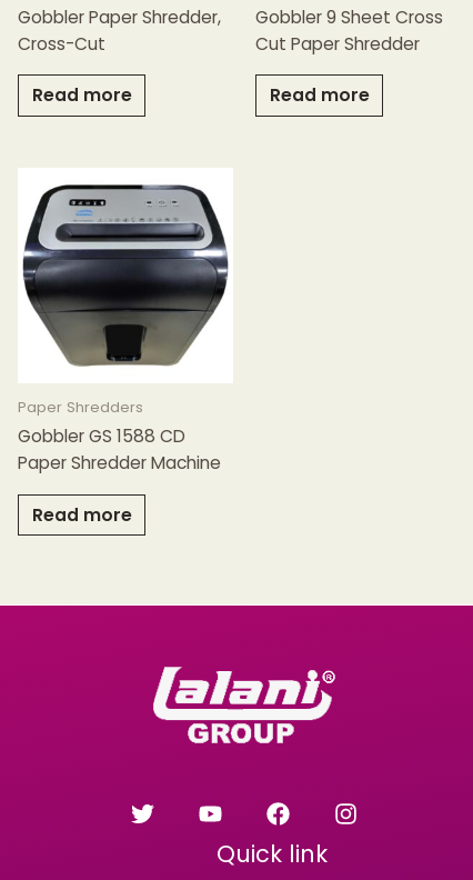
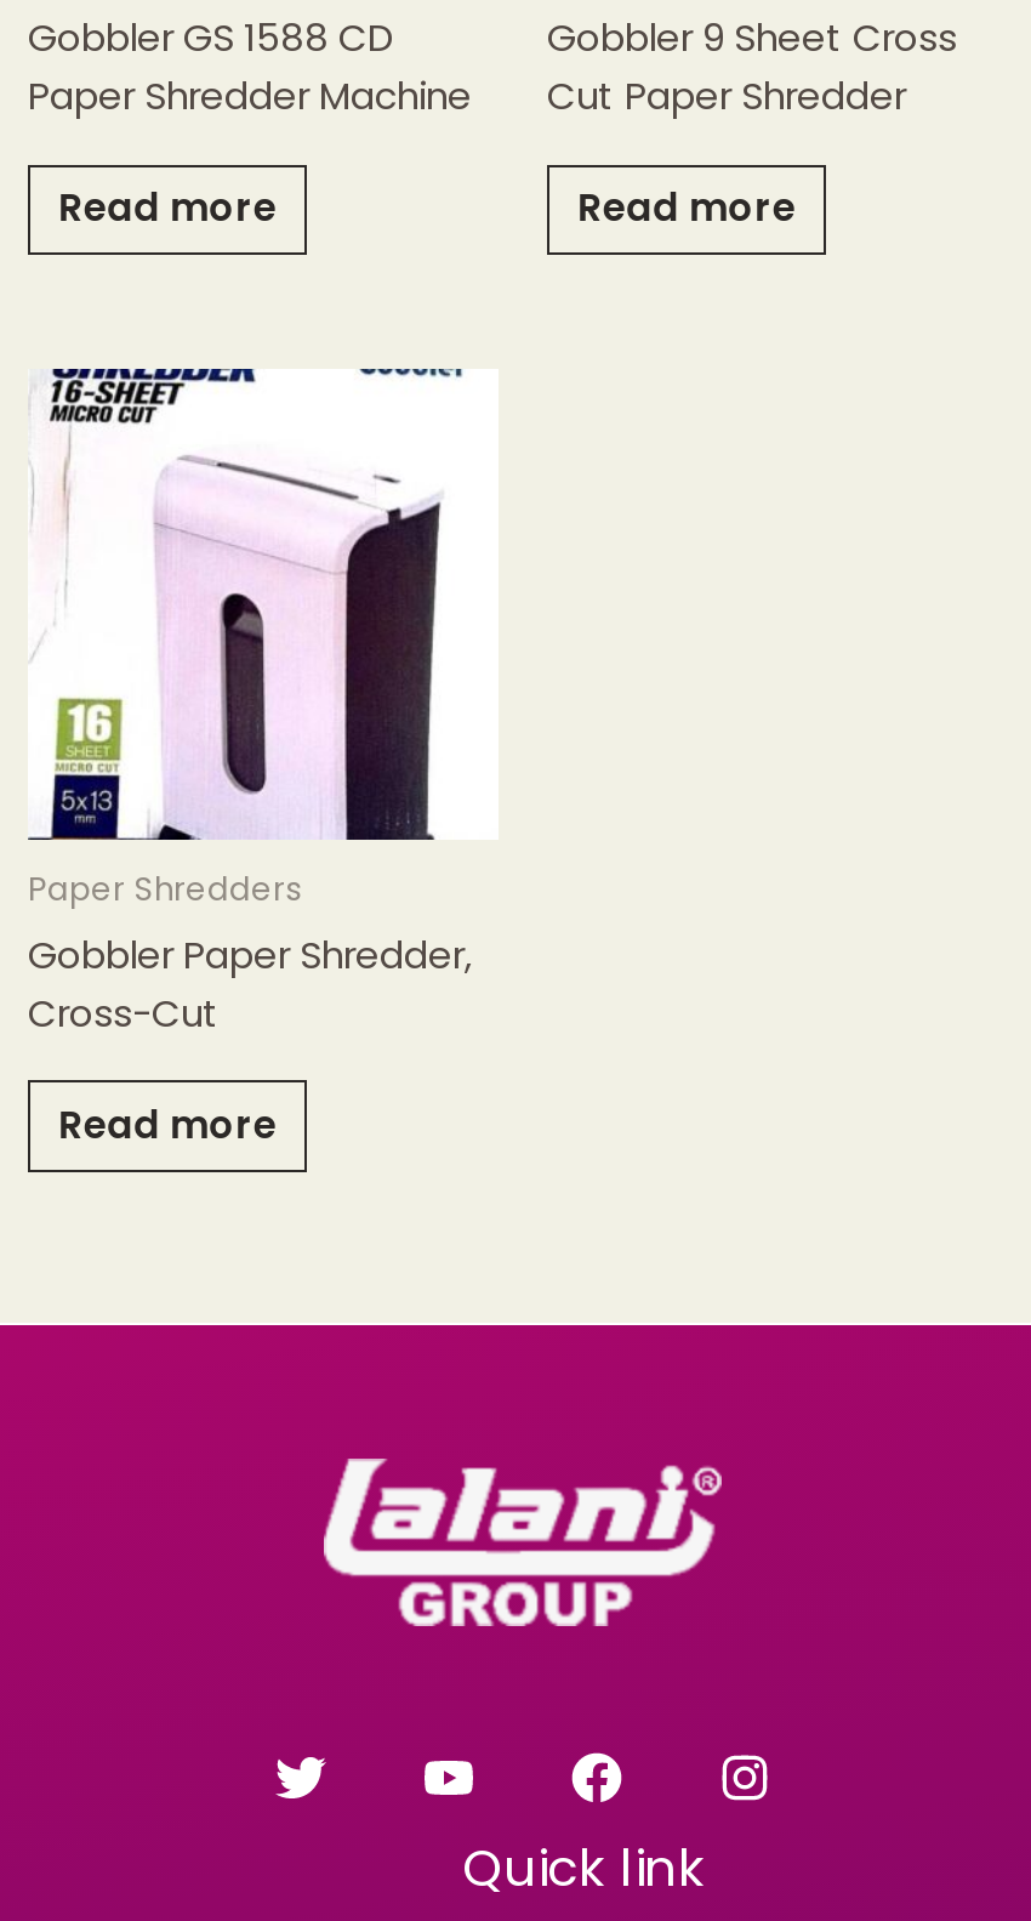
moved down: Gobbler Paper Shredder, | Cross-Cut

- [image]
+ [image]

moved up: Gobbler GS 1588 CD | Paper Shredder Machine
